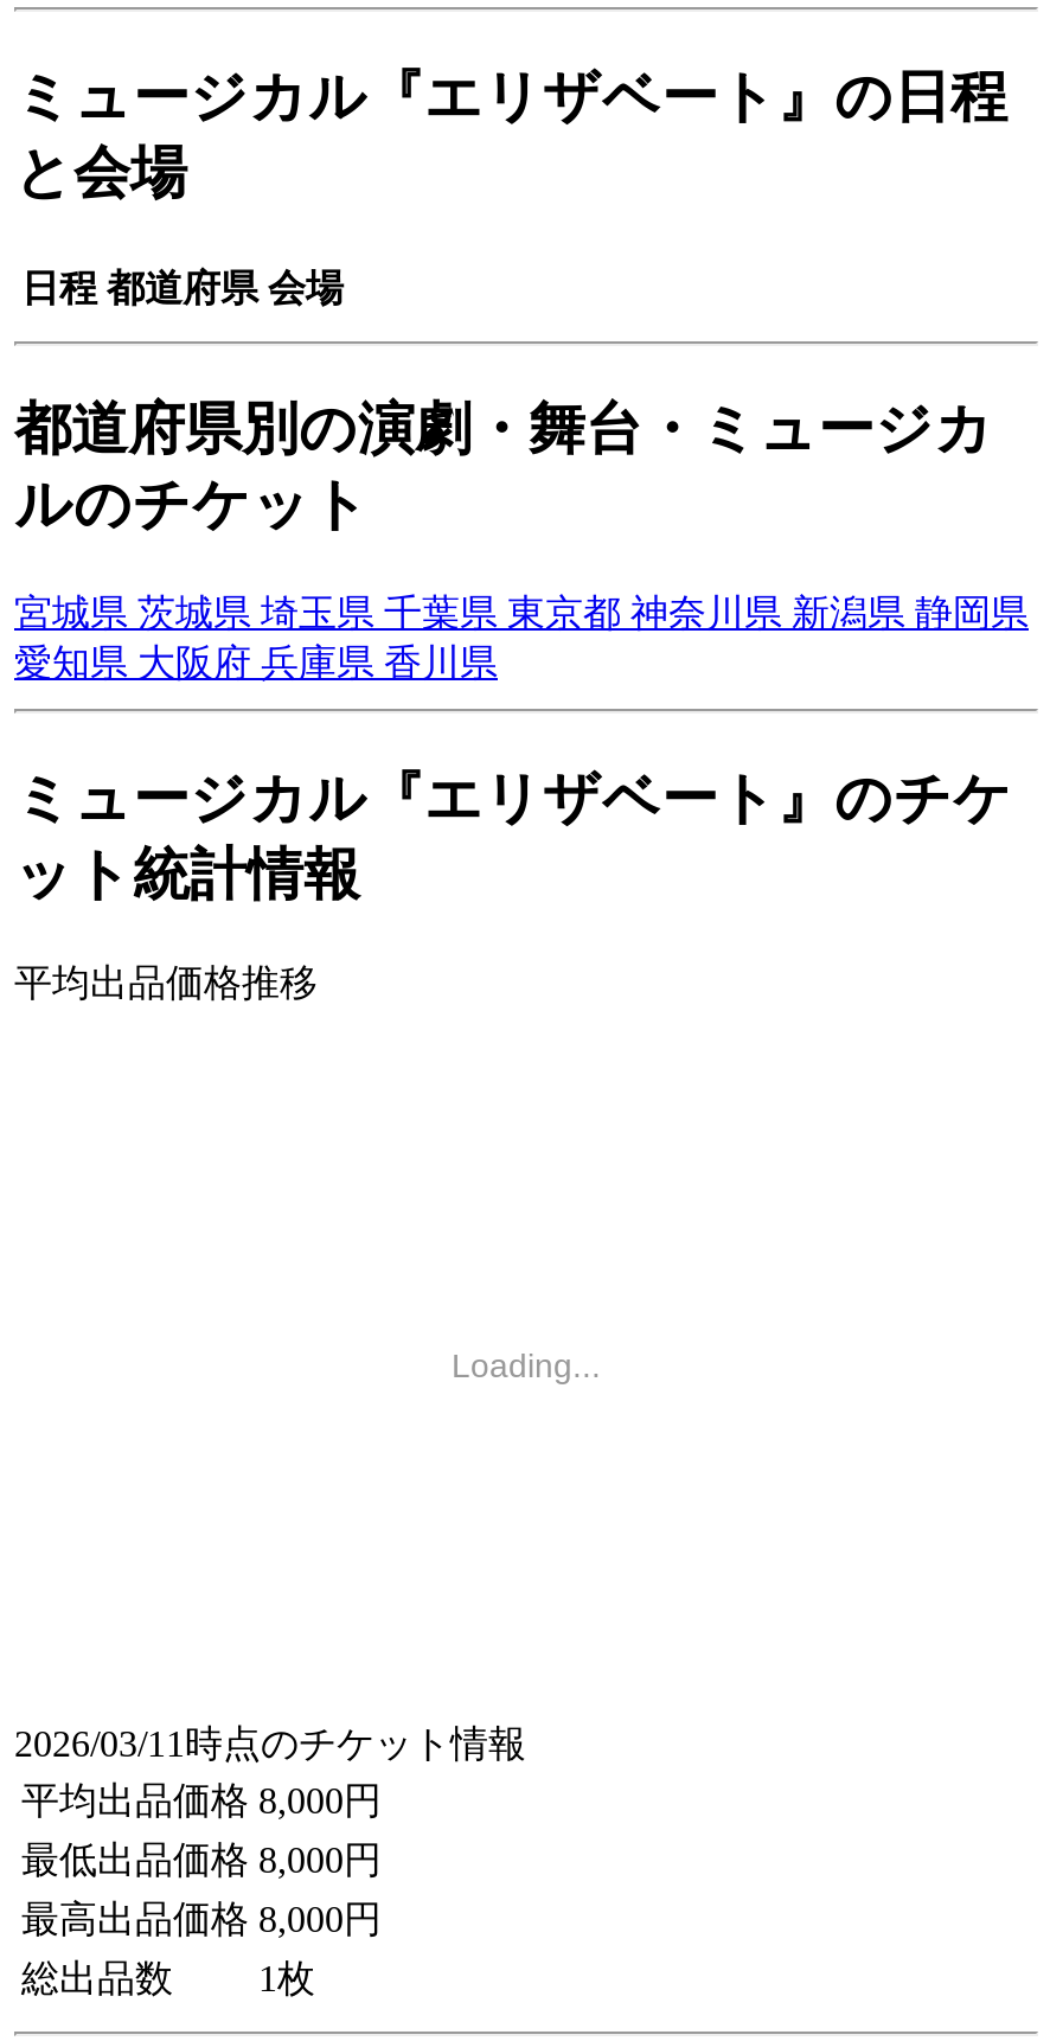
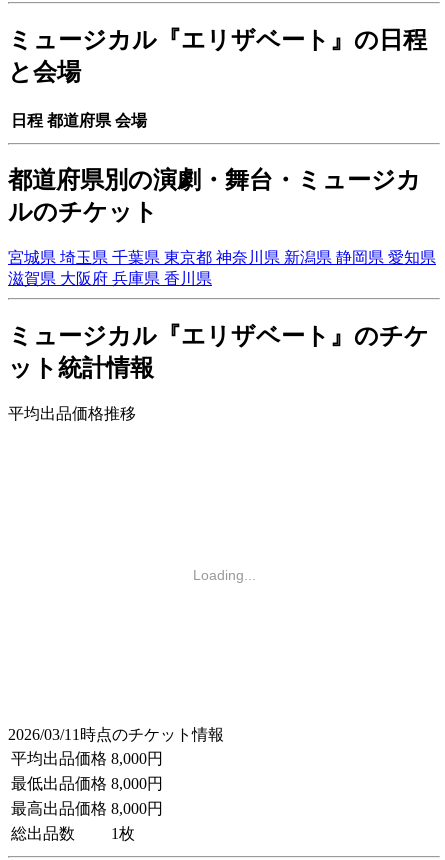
- 宮城県茨城県埼玉県千葉県東京都神奈川県新潟県静岡県
+ 宮城県埼玉県千葉県東京都神奈川県新潟県静岡県愛知県

- 愛知県大阪府兵庫県香川県
+ 滋賀県大阪府兵庫県香川県
